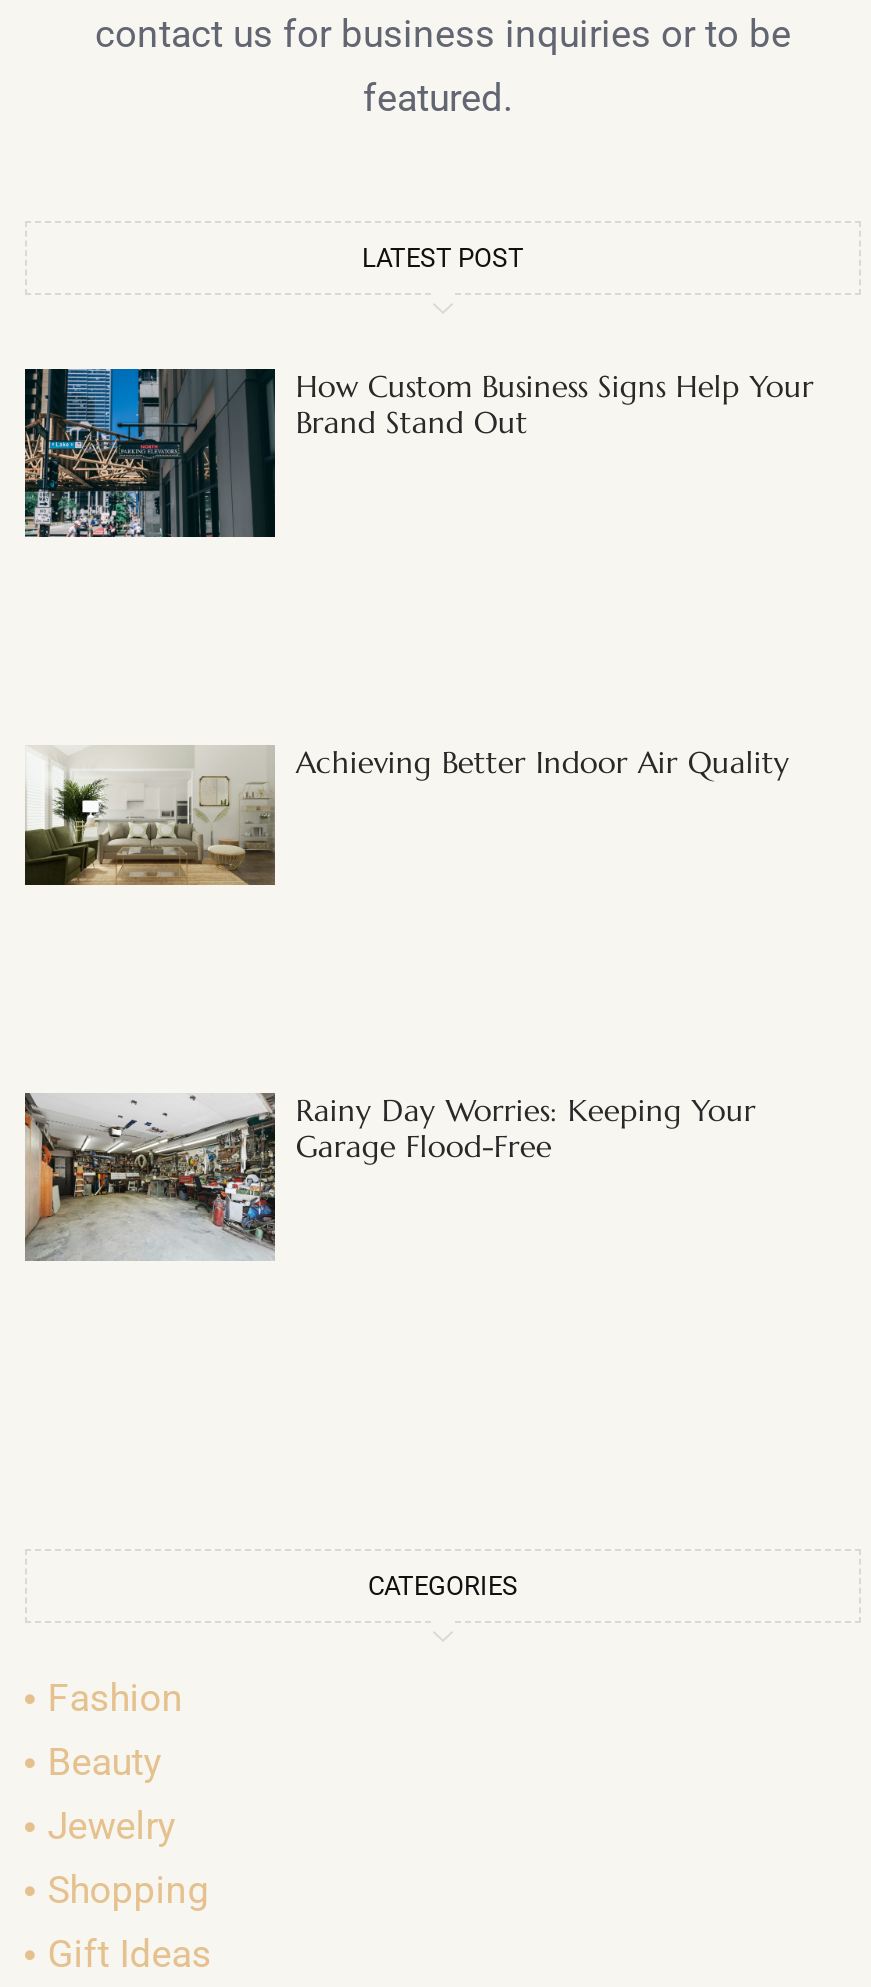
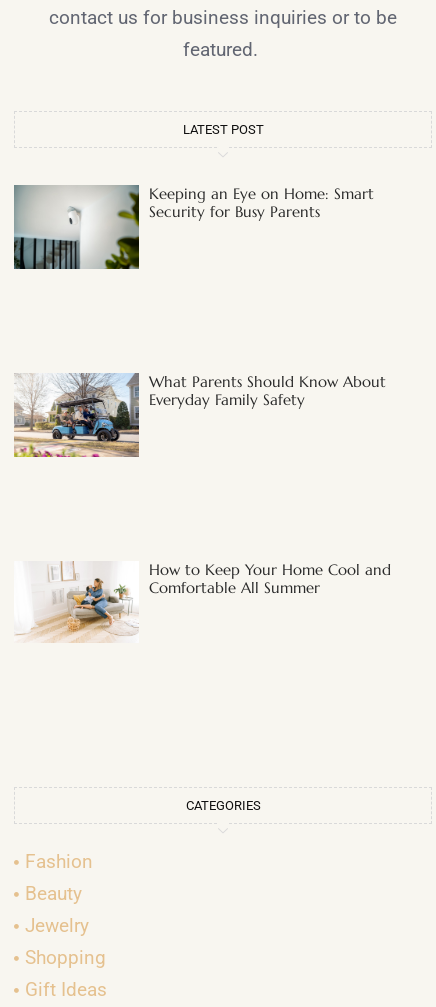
- [image]
- How Custom Business Signs Help Your
- Brand Stand Out
+ [image]
+ Keeping an Eye on Home: Smart
+ Security for Busy Parents

- [image]
- Achieving Better Indoor Air Quality
+ [image]
+ What Parents Should Know About
+ Everyday Family Safety

- [image]
- Rainy Day Worries: Keeping Your
- Garage Flood-Free
+ [image]
+ How to Keep Your Home Cool and
+ Comfortable All Summer
